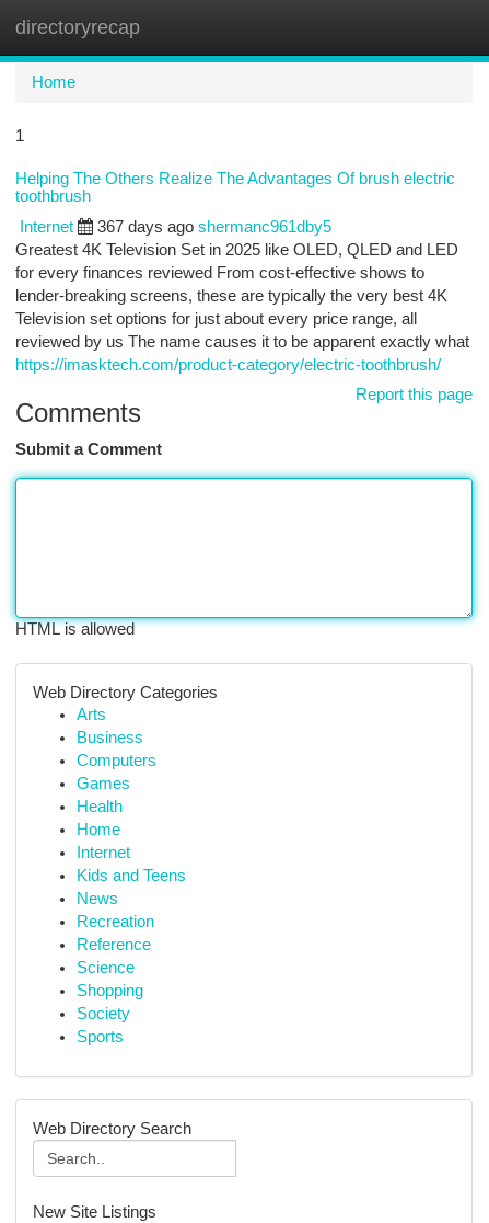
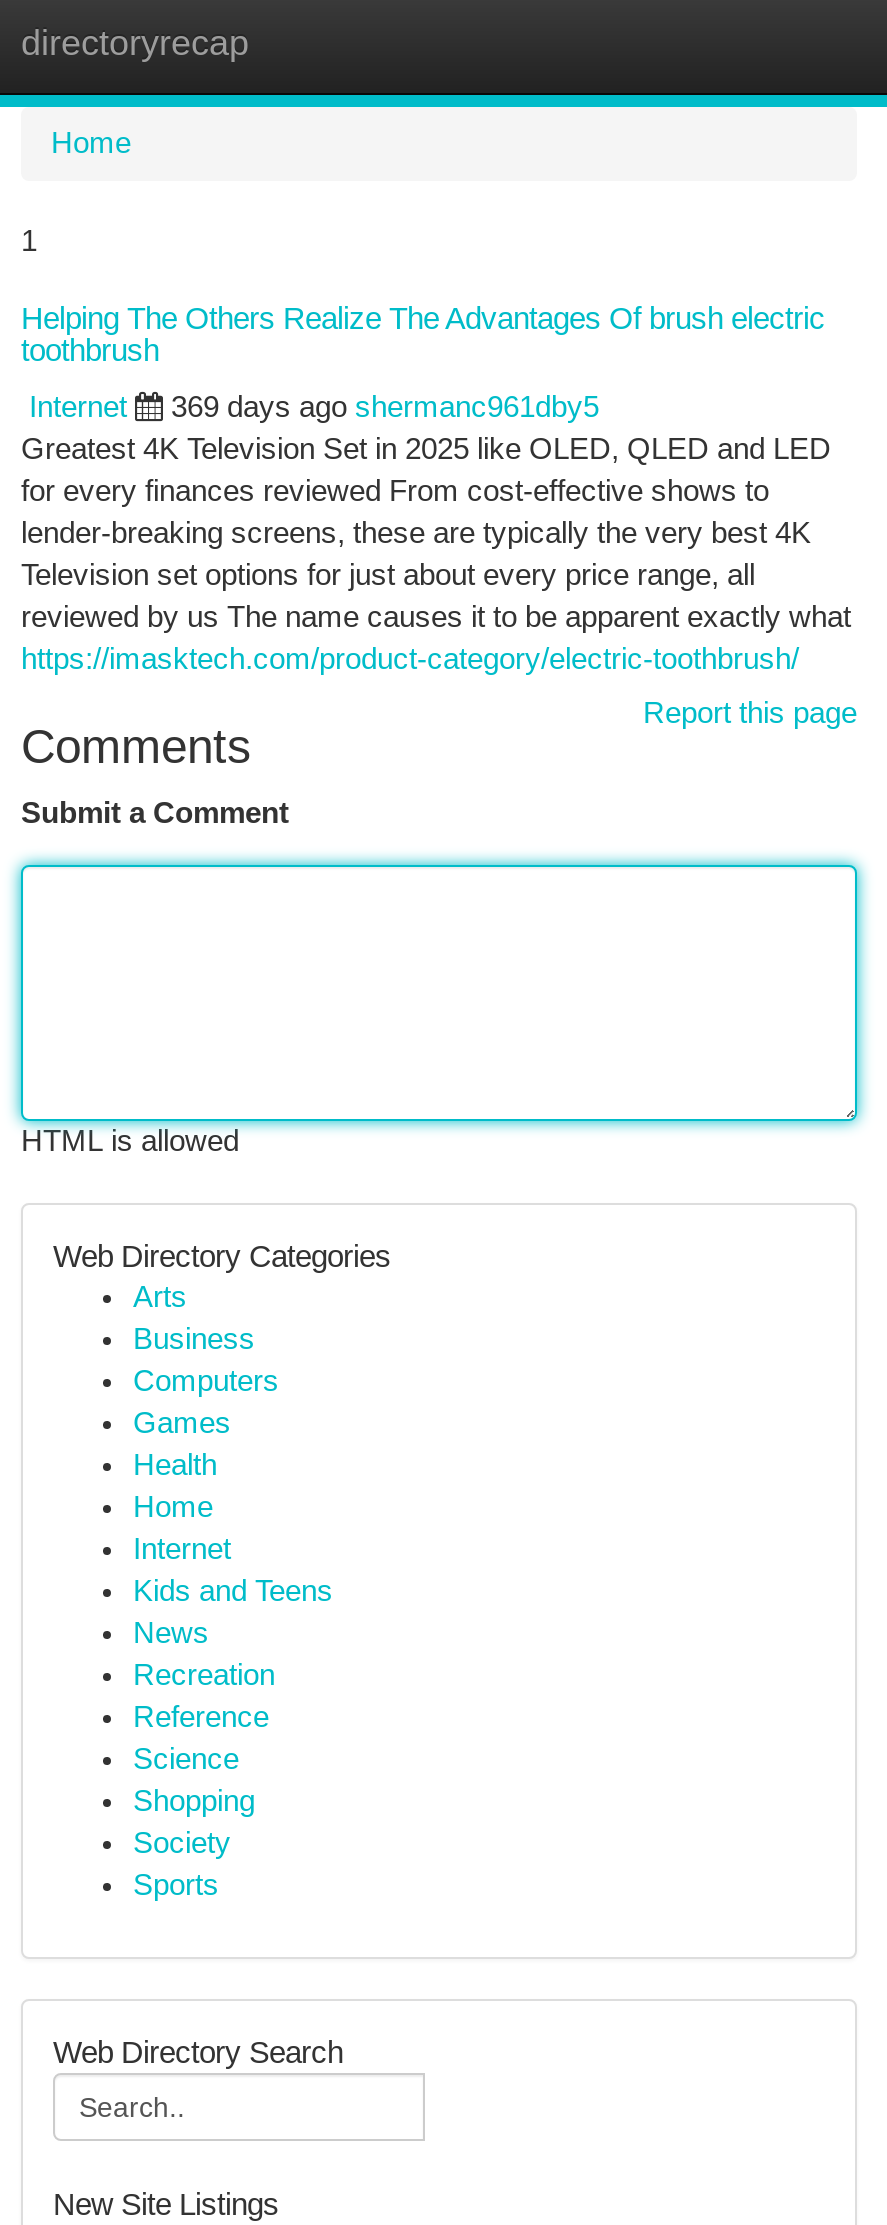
- 367 days ago shermanc961dby5
+ 369 days ago shermanc961dby5
